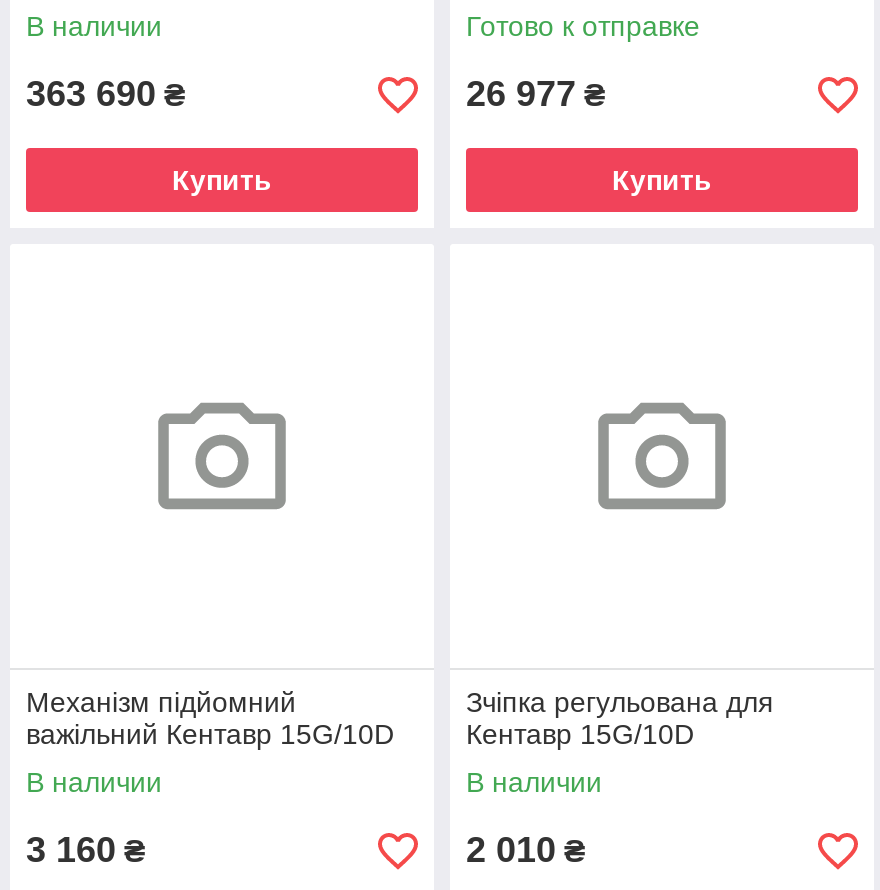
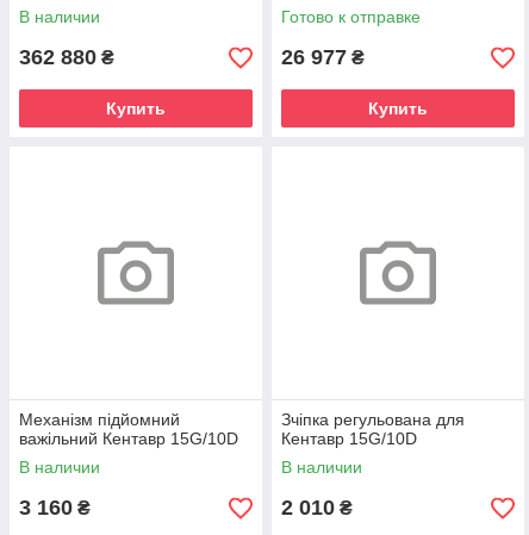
- 363 690 ₴
+ 362 880 ₴
